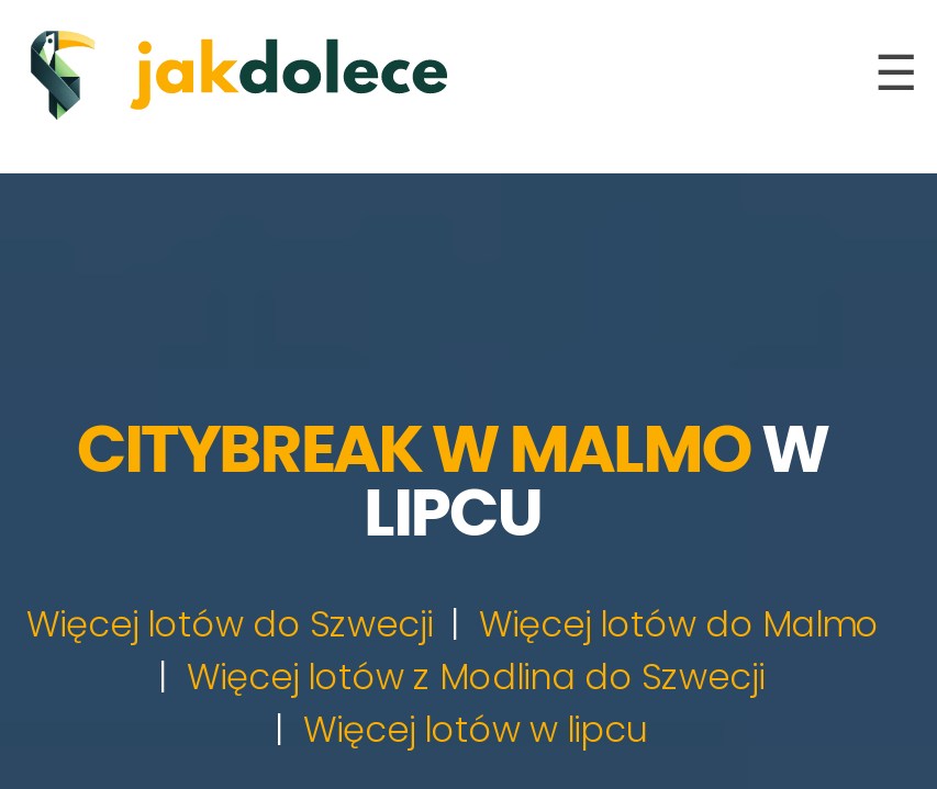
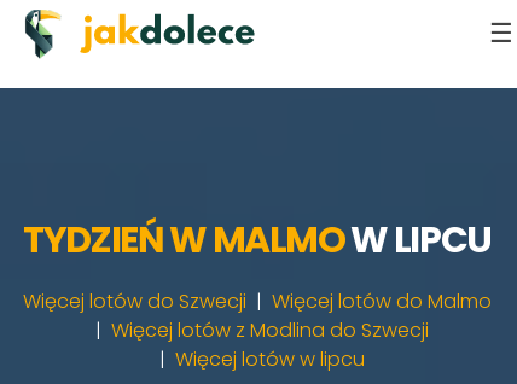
- CITYBREAK W MALMOW
- LIPCU
+ TYDZIEŃ W MALMOW LIPCU
